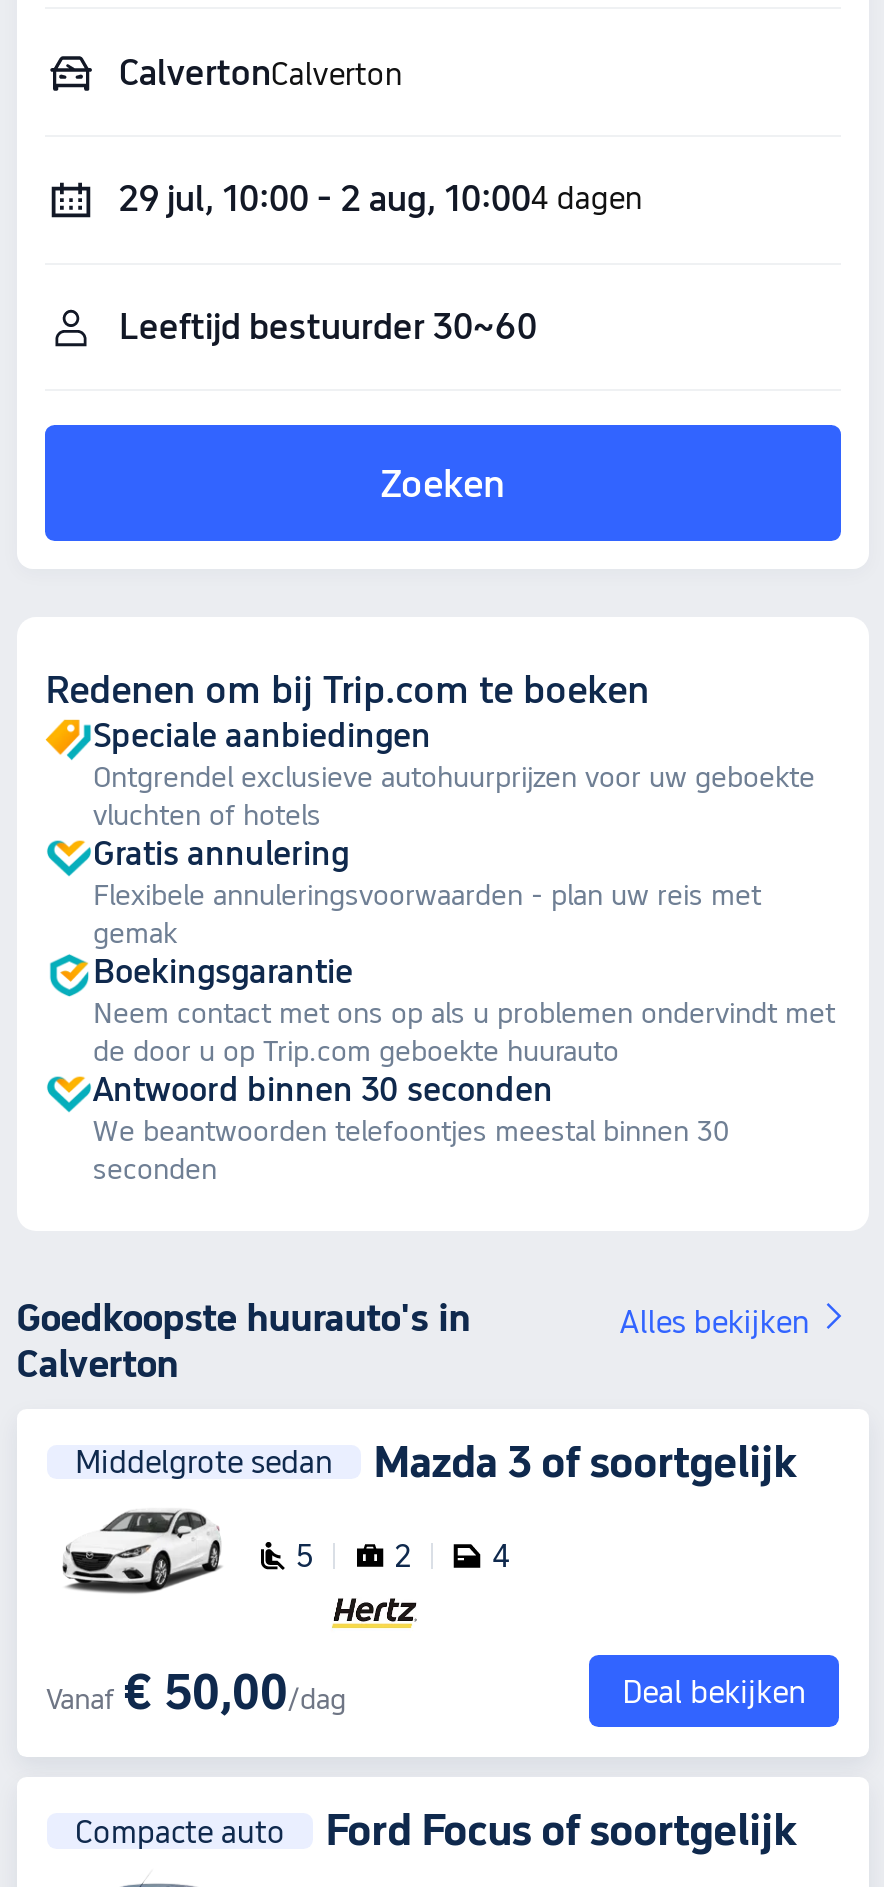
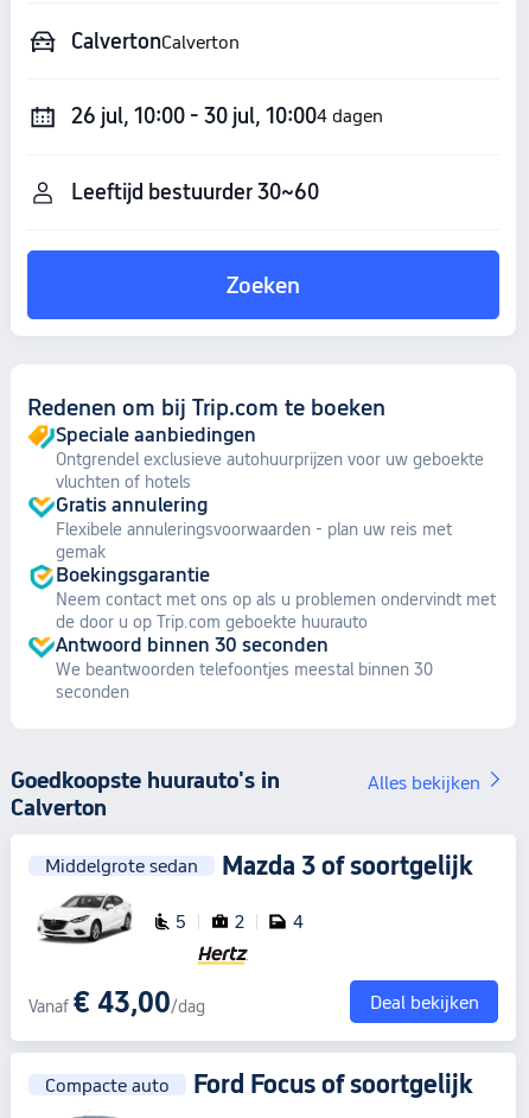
- 29 jul, 10:00 - 2 aug, 10:004 dagen
+ 26 jul, 10:00 - 30 jul, 10:004 dagen

- Vanaf € 50,00/dag
+ Vanaf € 43,00/dag
